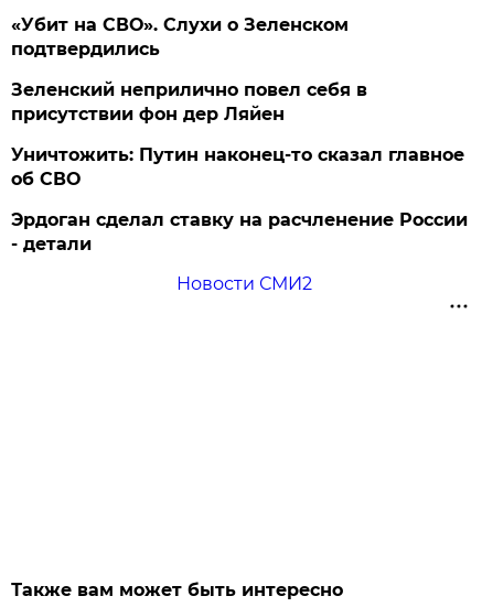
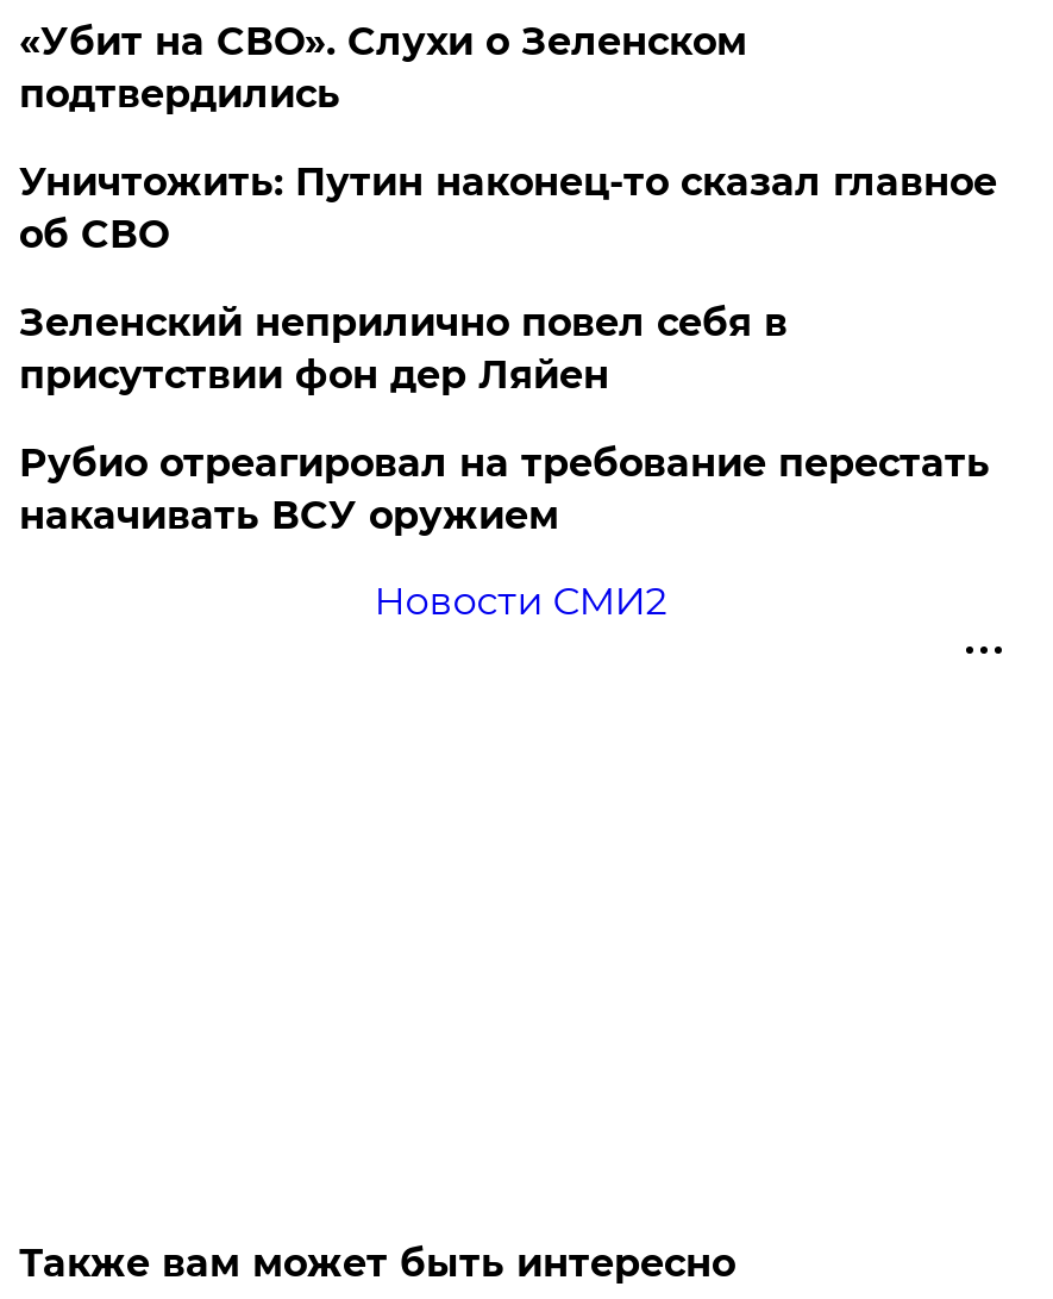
moved down: Зеленский неприлично повел cебя в | присутствии фон дер Ляйен

moved up: Уничтожить: Путин наконец-то сказал главное | об СВО

- Эрдоган сделал ставку на расчленение России
- - детали
+ Рубио отреагировал на требование перестать
+ накачивать ВСУ оружием
